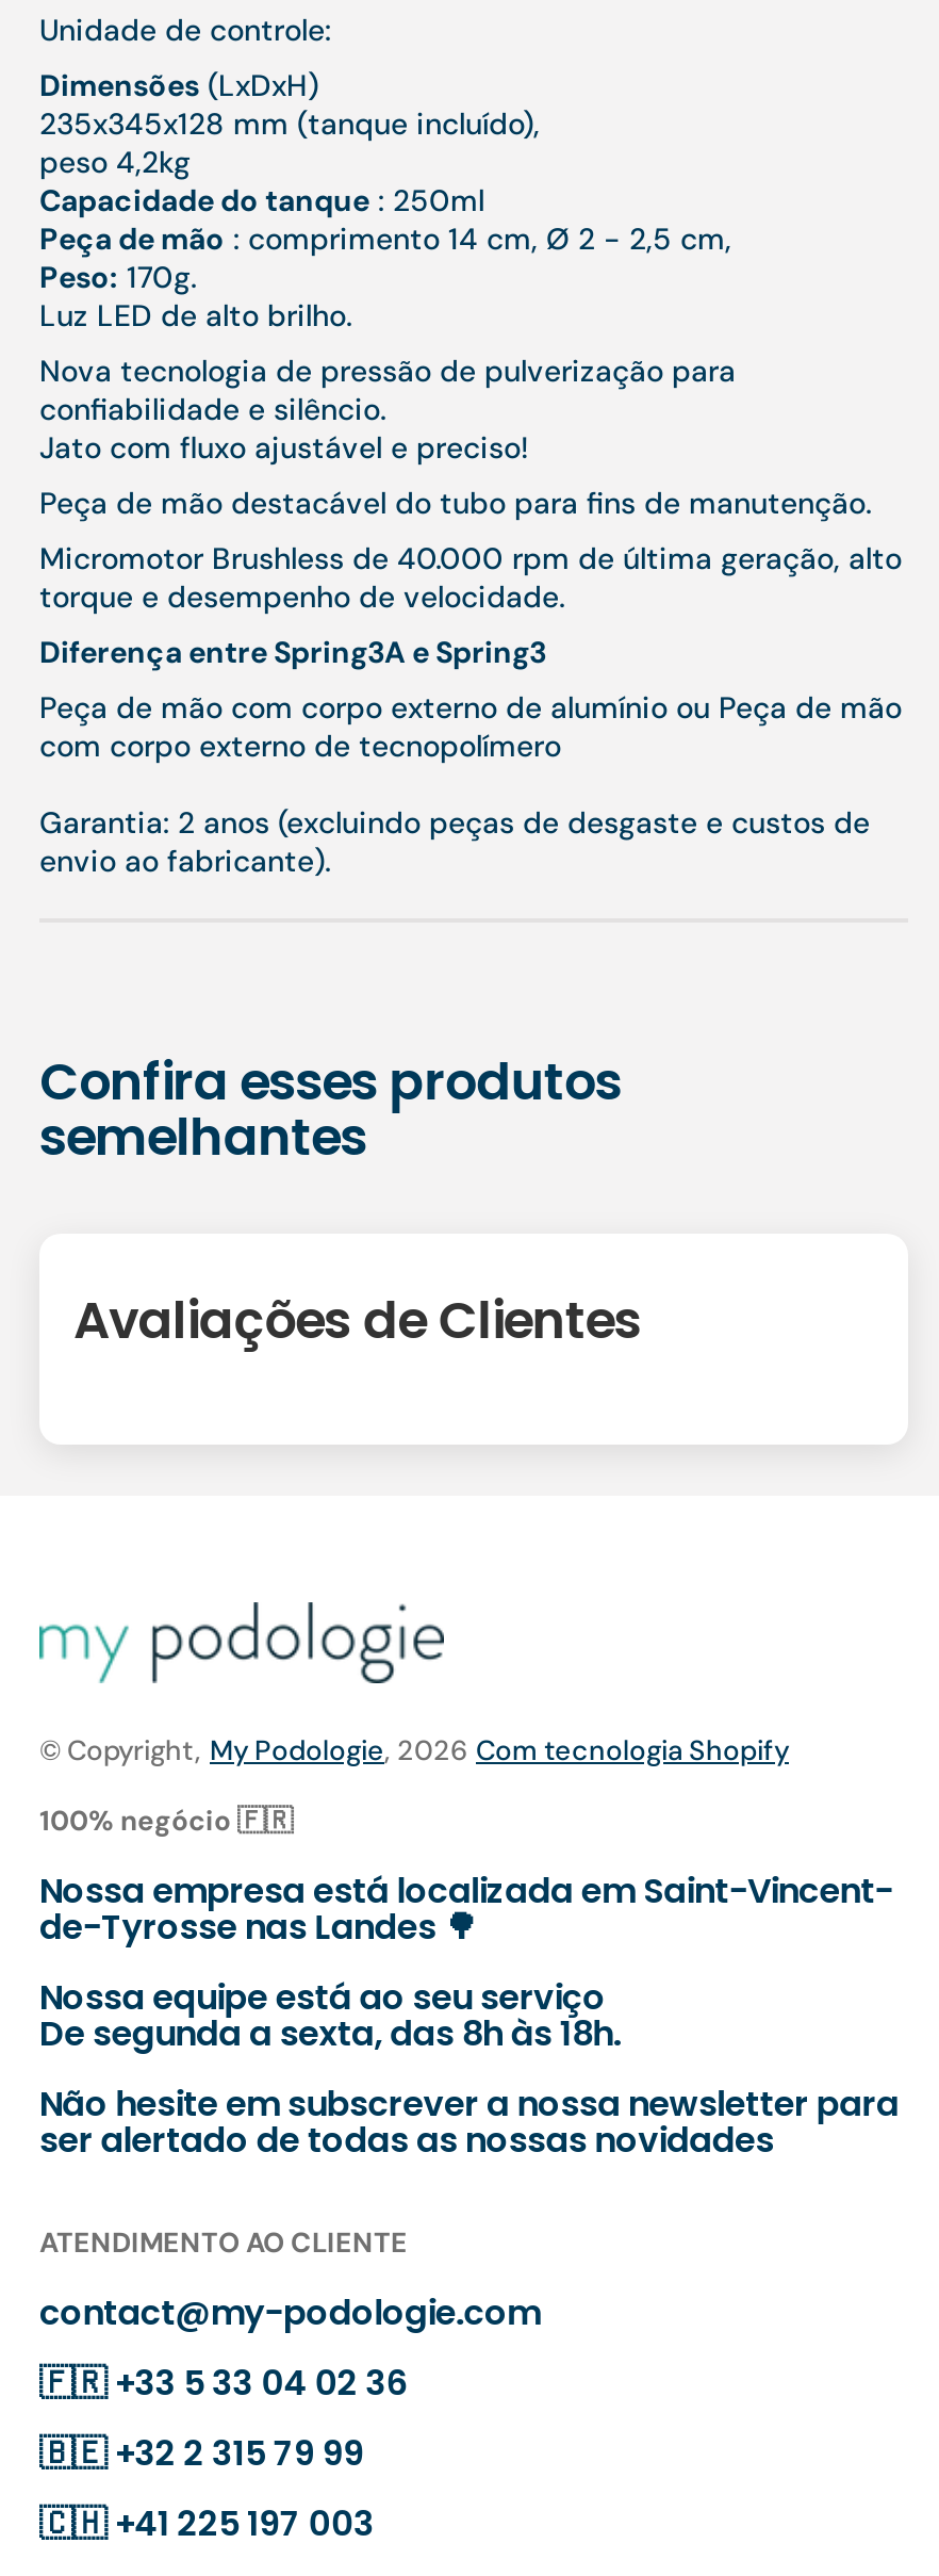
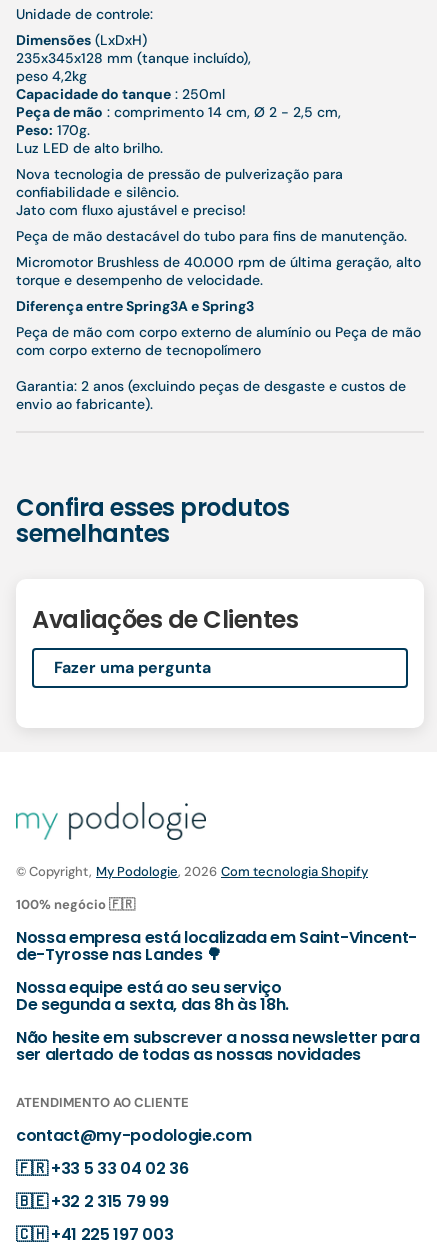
+ Fazer uma pergunta
